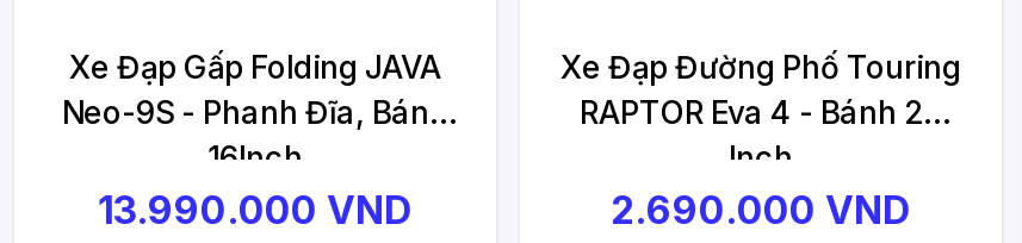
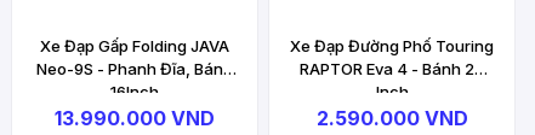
- 2.690.000 VND
+ 2.590.000 VND
